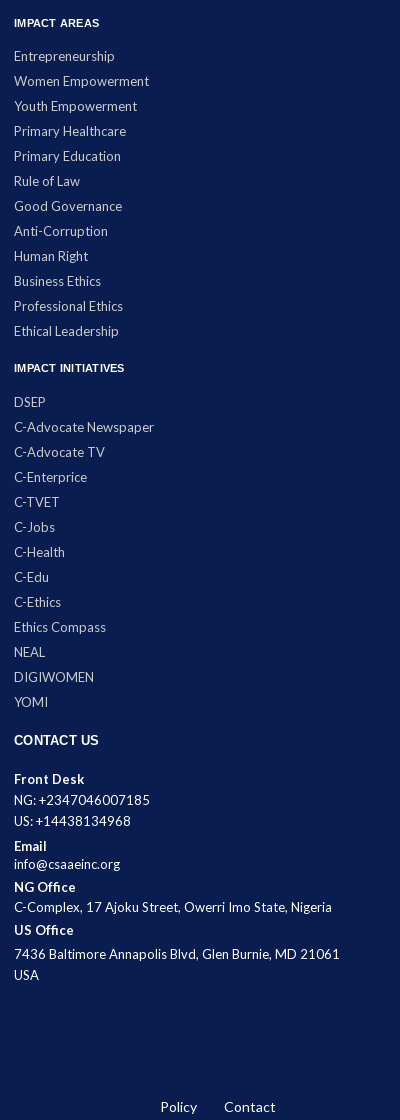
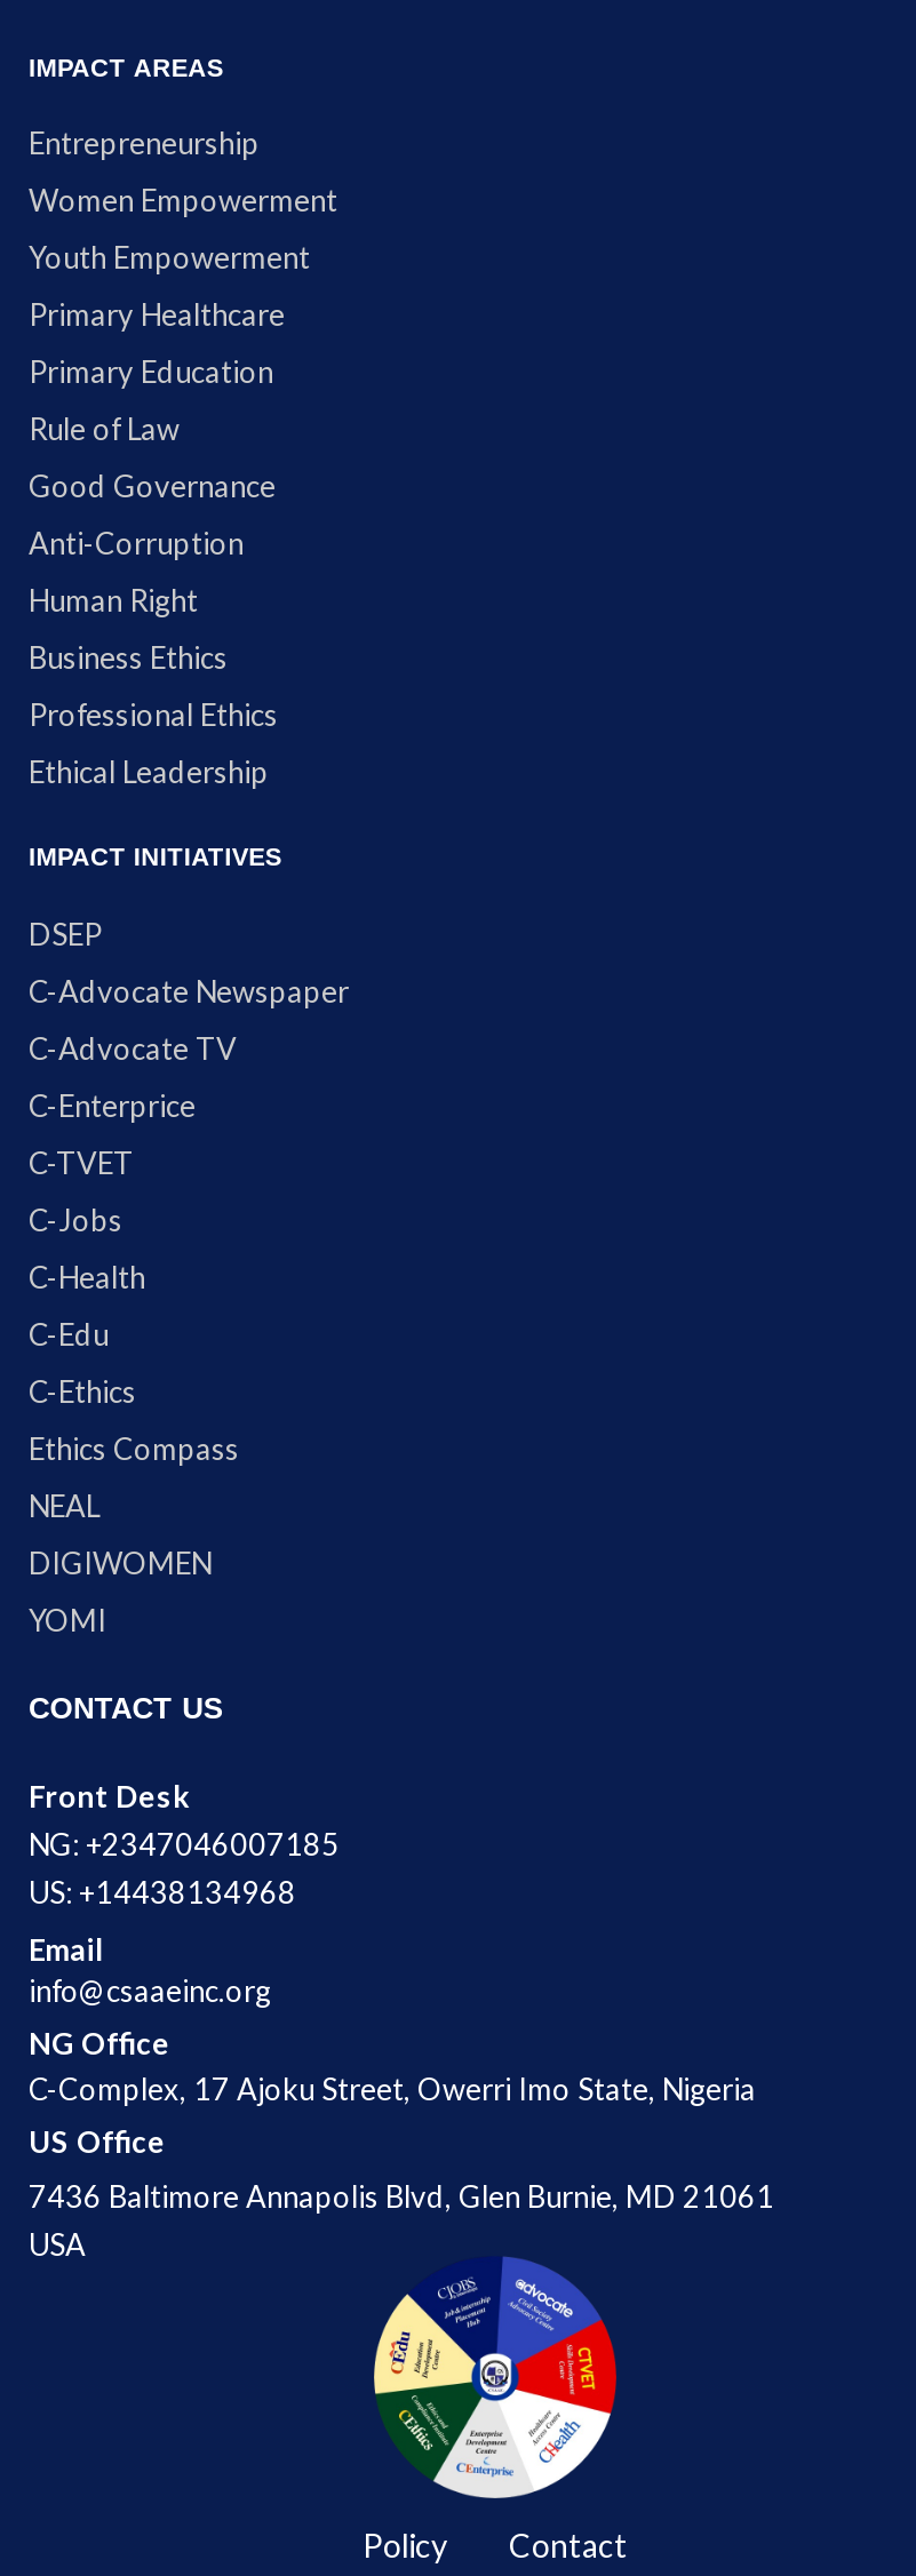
+ [image]
